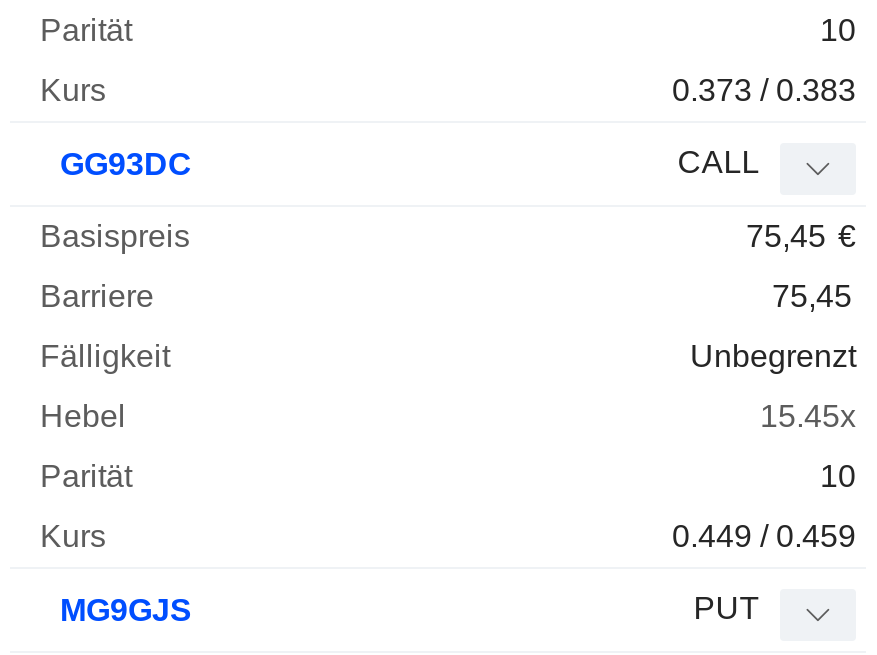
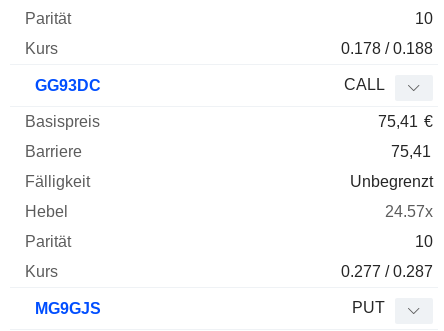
- 0.373 / 0.383
+ 0.178 / 0.188

- 75,45 €
+ 75,41 €

- 75,45
+ 75,41

- 15.45x
+ 24.57x

- 0.449 / 0.459
+ 0.277 / 0.287
